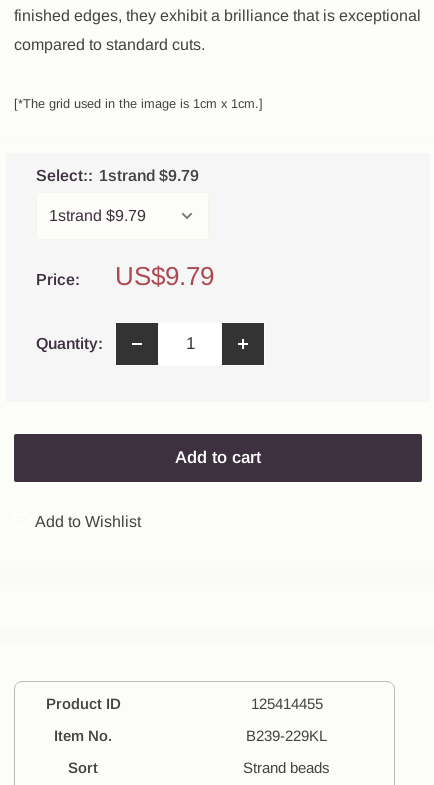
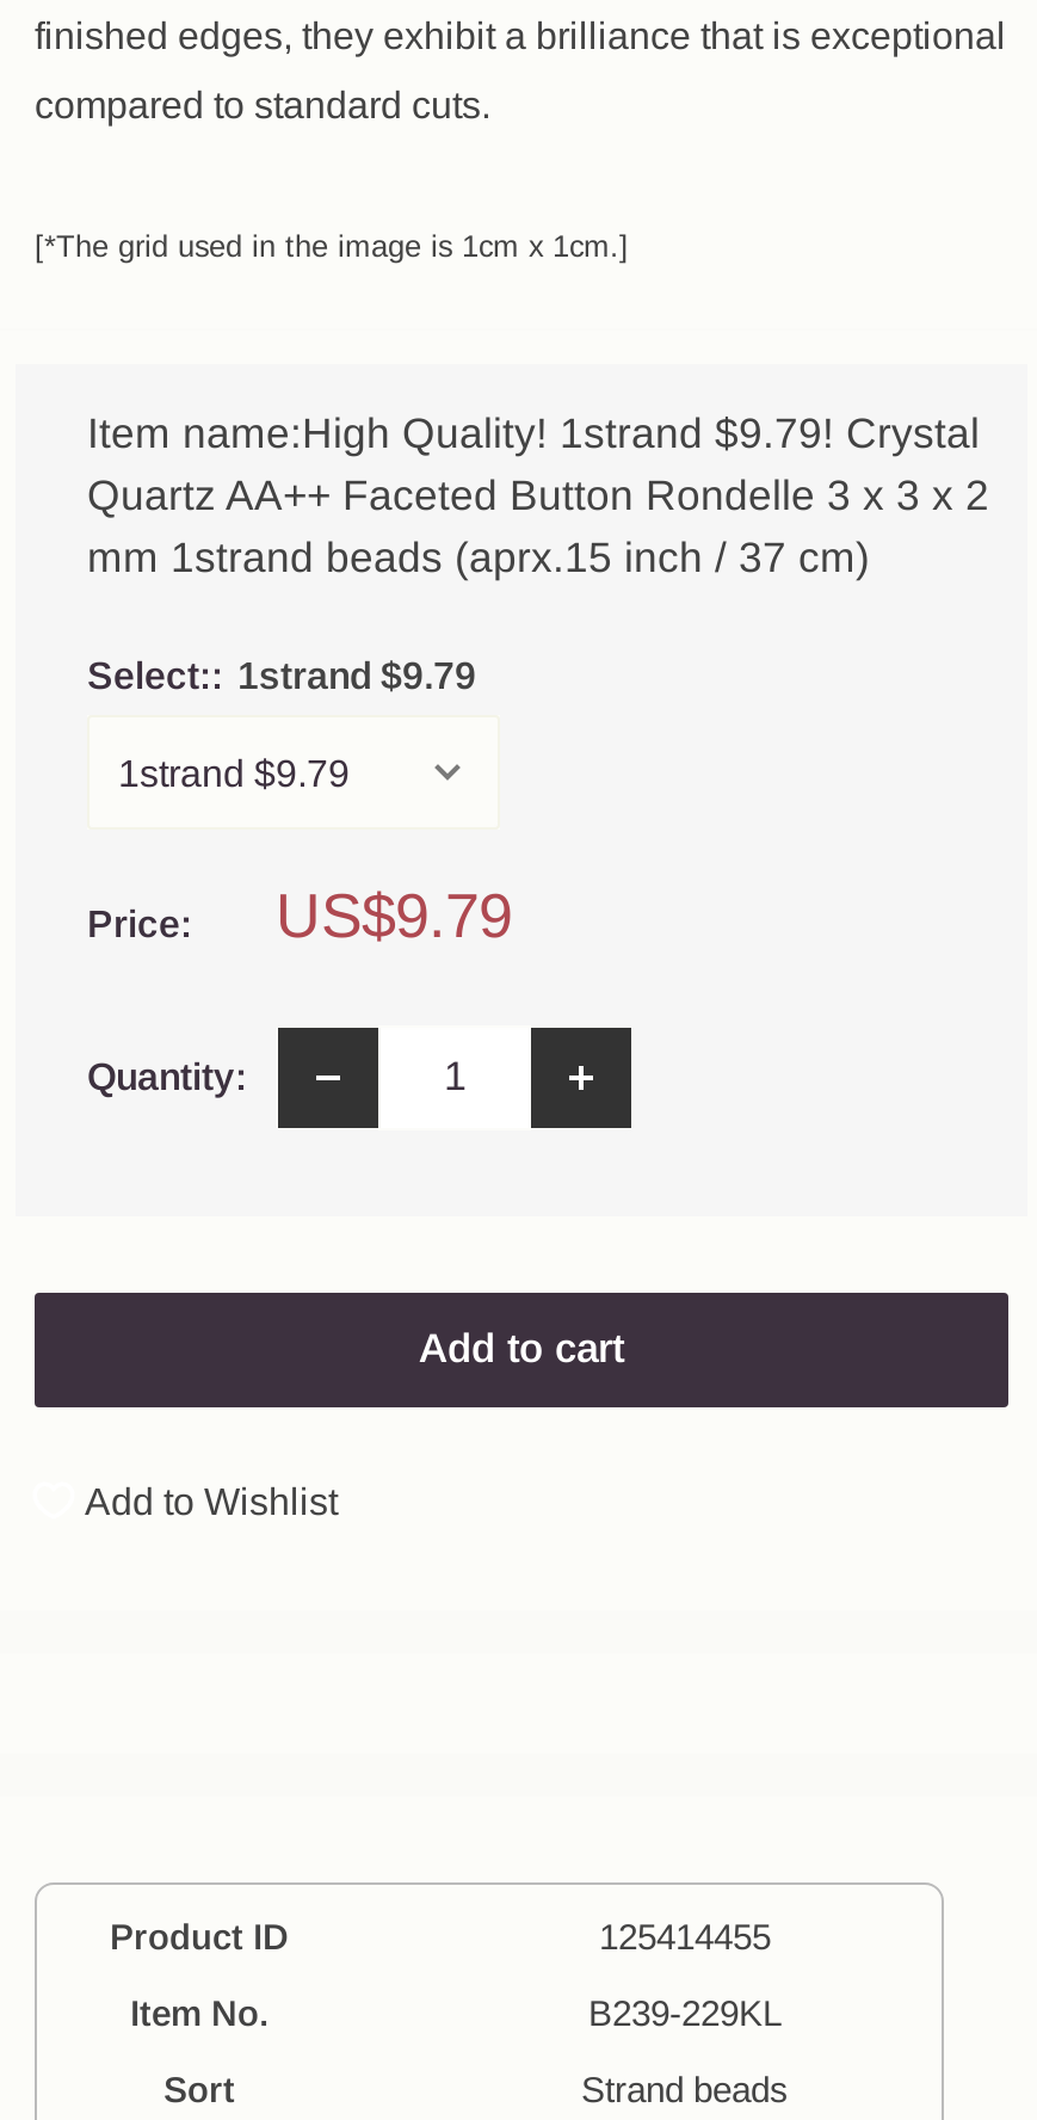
+ Item name:High Quality! 1strand $9.79! Crystal
+ Quartz AA++ Faceted Button Rondelle 3 x 3 x 2
+ mm 1strand beads (aprx.15 inch / 37 cm)
